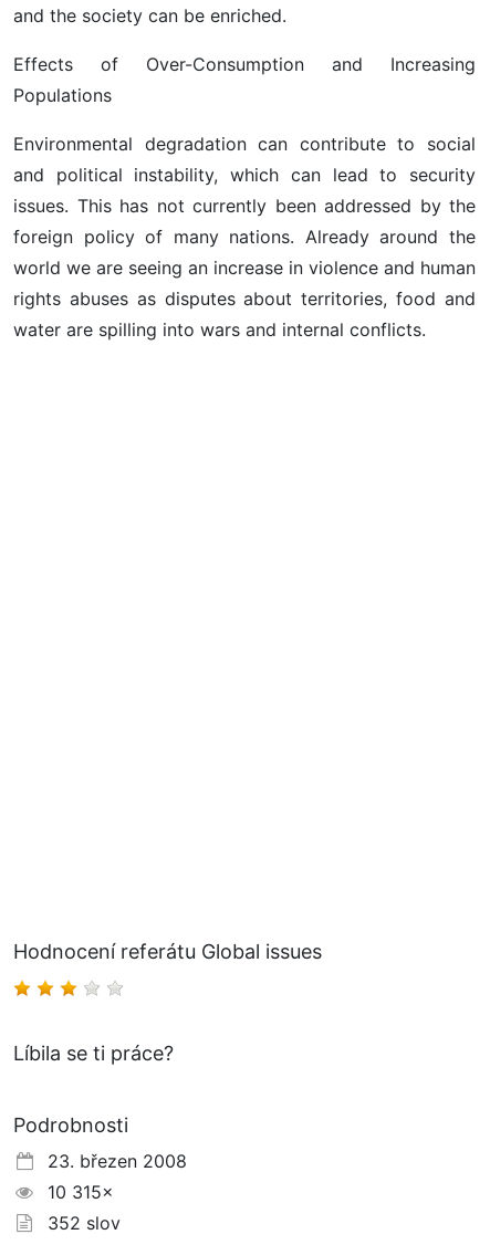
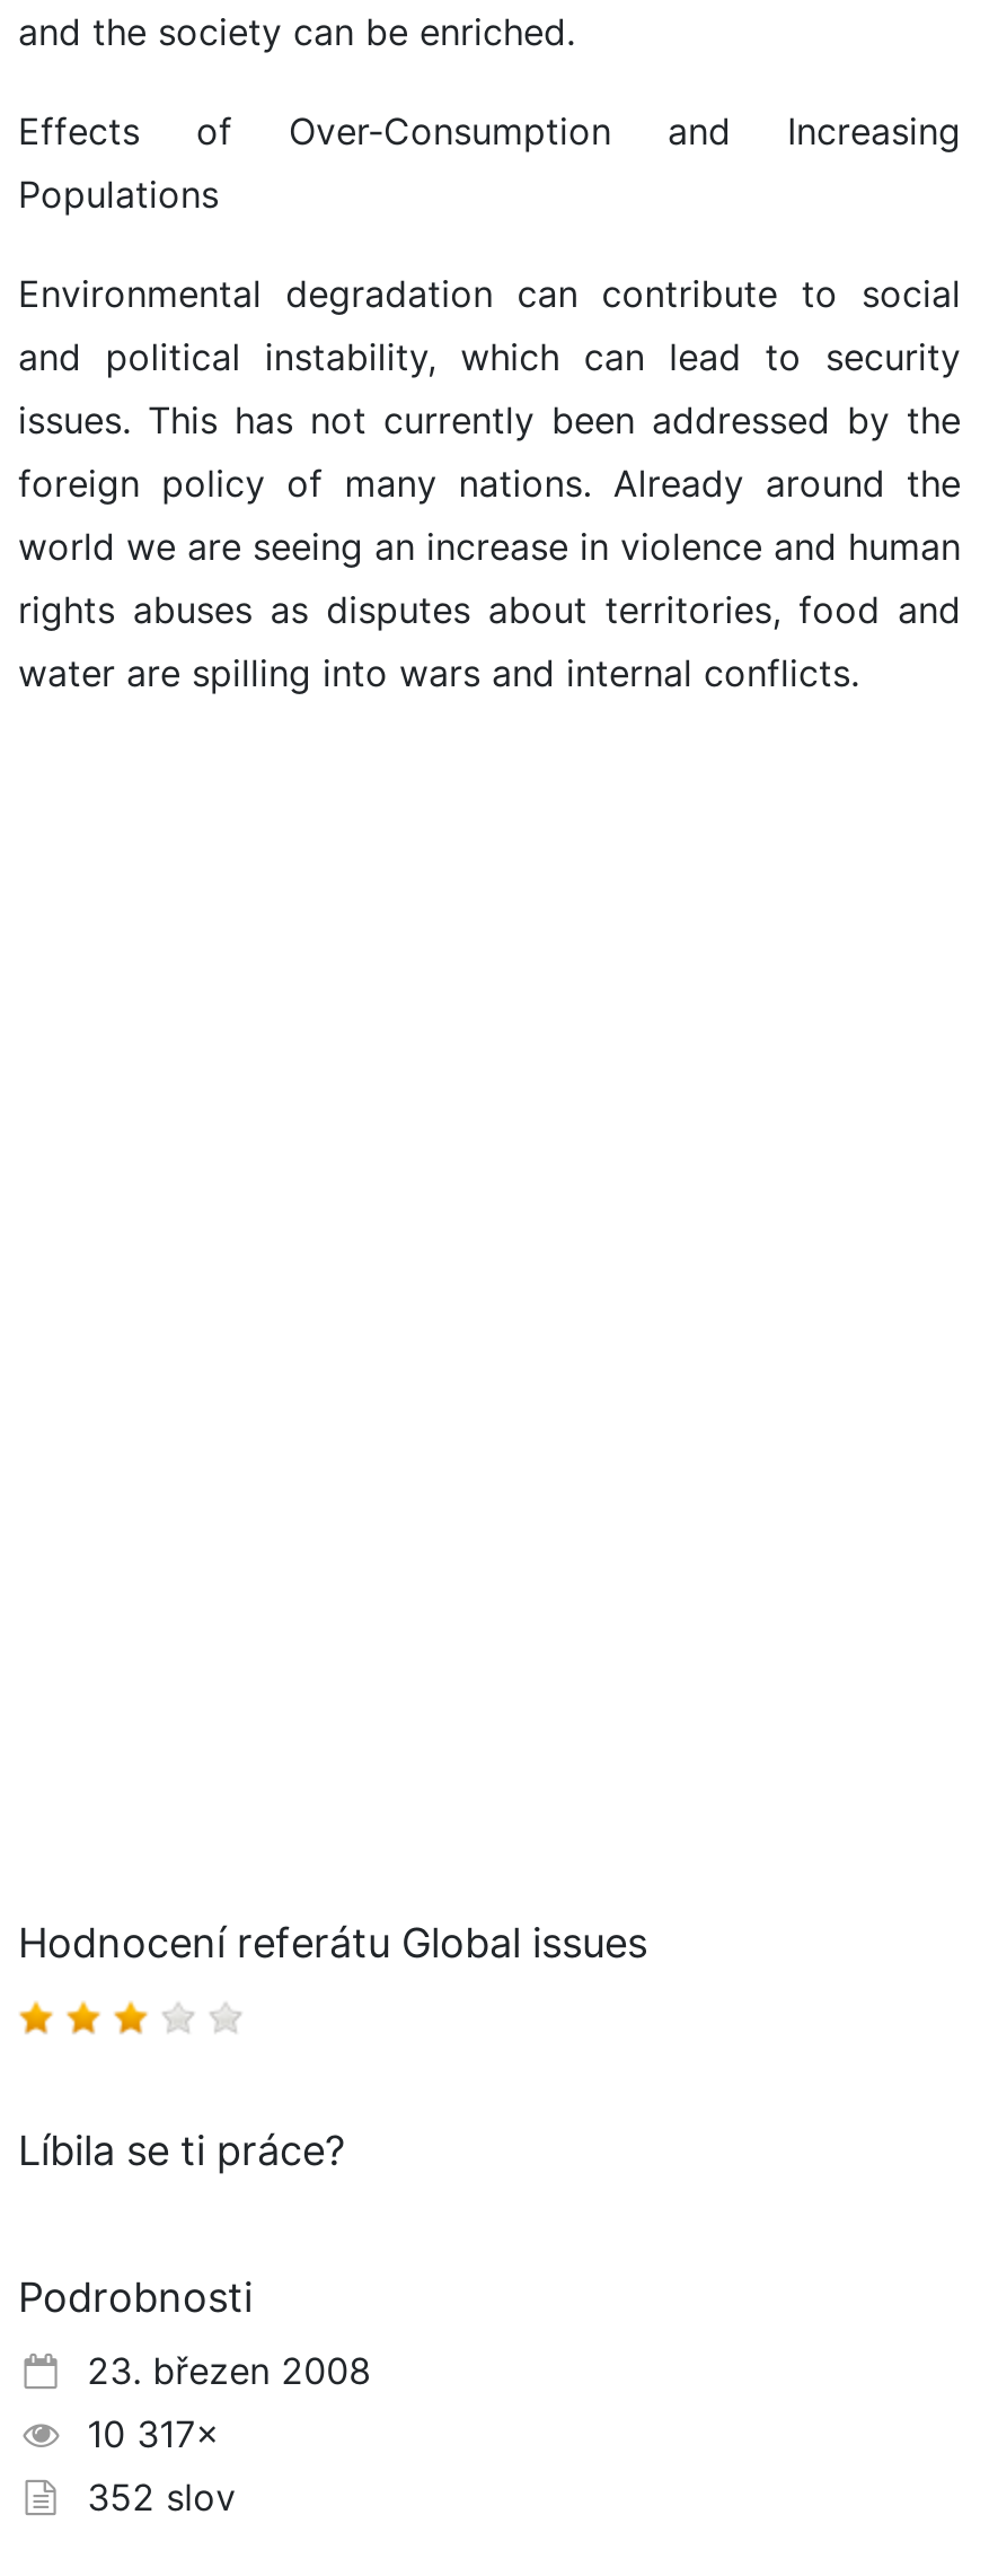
- 10 315×
+ 10 317×
